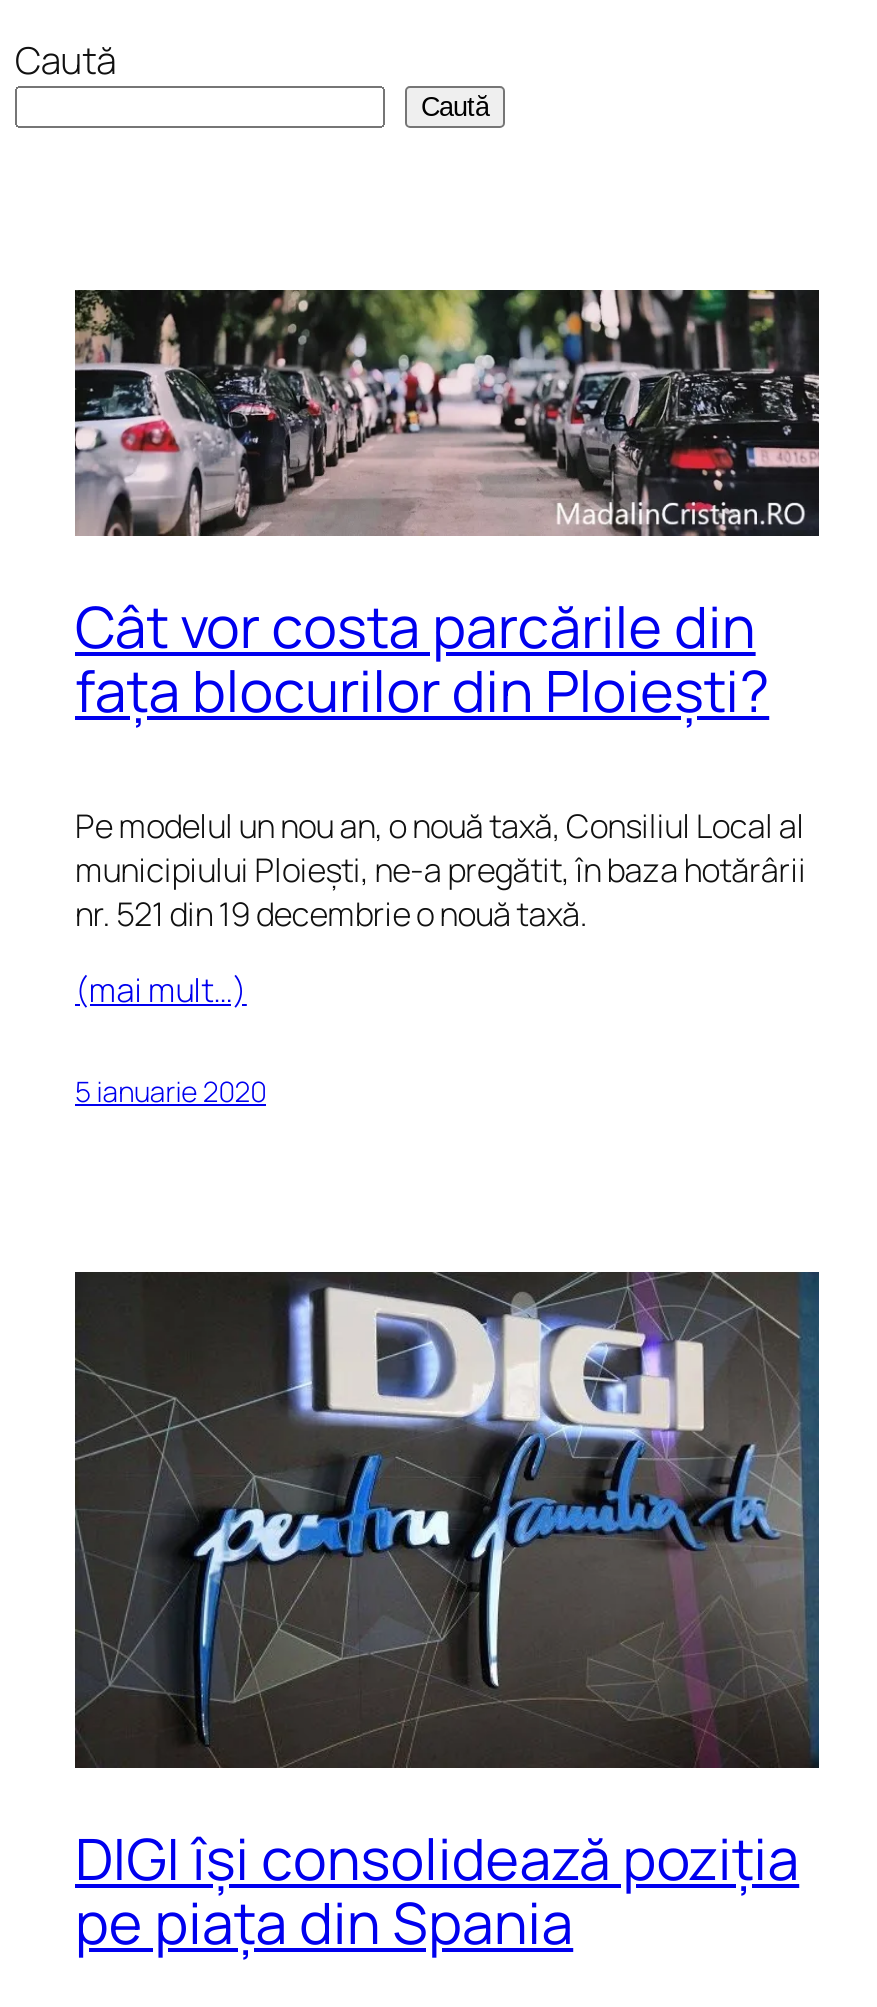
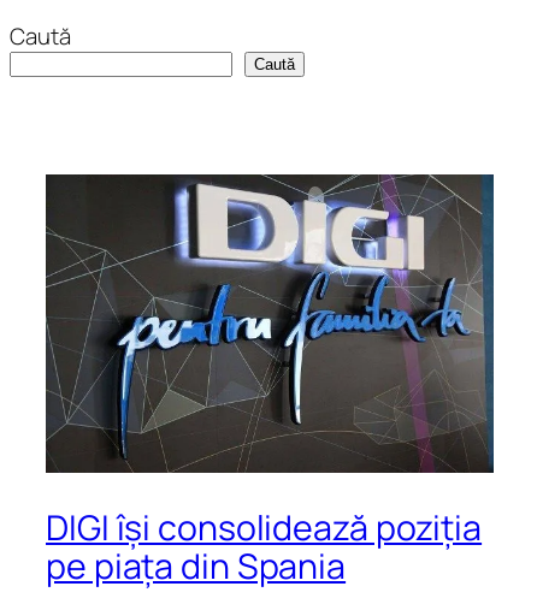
- [image]
- Cât vor costa parcările din
- fața blocurilor din Ploiești?
- Pe modelul un nou an, o nouă taxă, Consiliul Local al
- municipiului Ploiești, ne-a pregătit, în baza hotărârii
- nr. 521 din 19 decembrie o nouă taxă.
- (mai mult…)
- 5 ianuarie 2020
